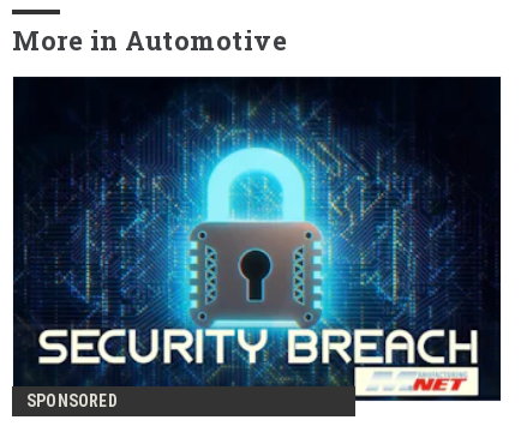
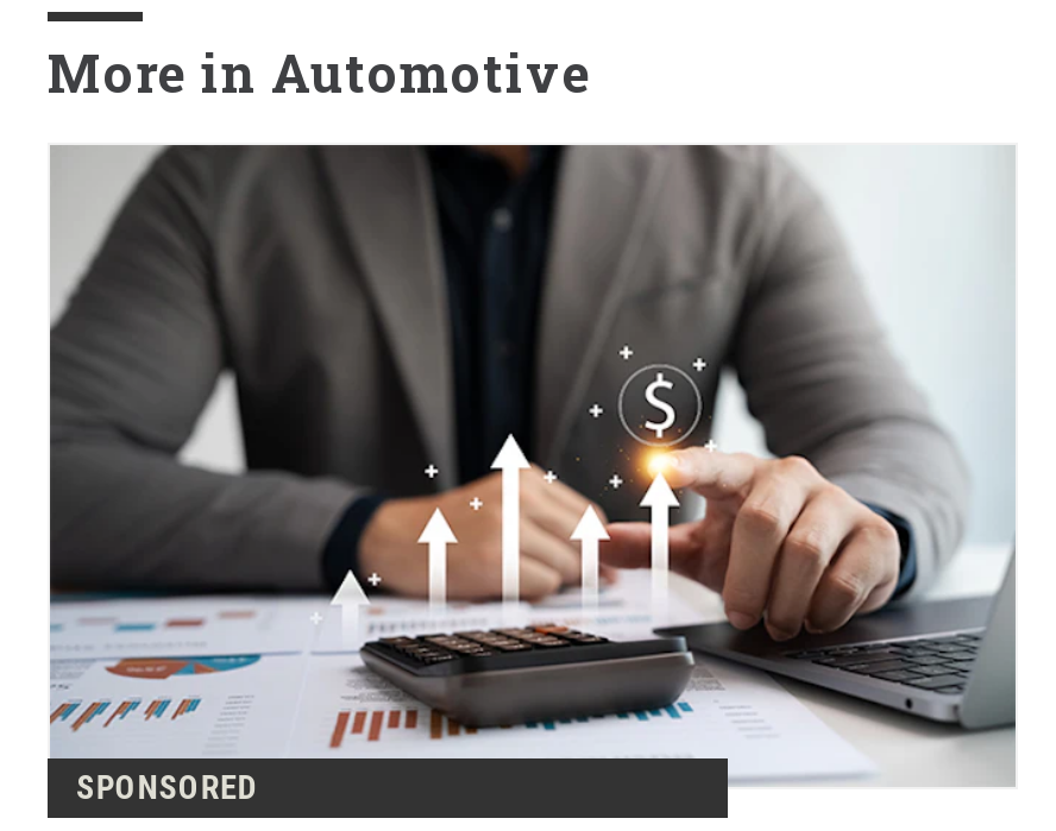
- [image]
+ [image]
